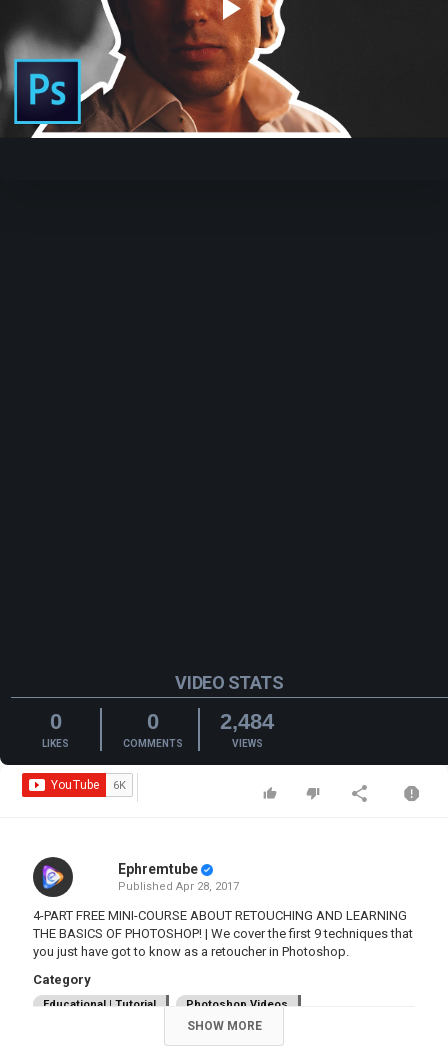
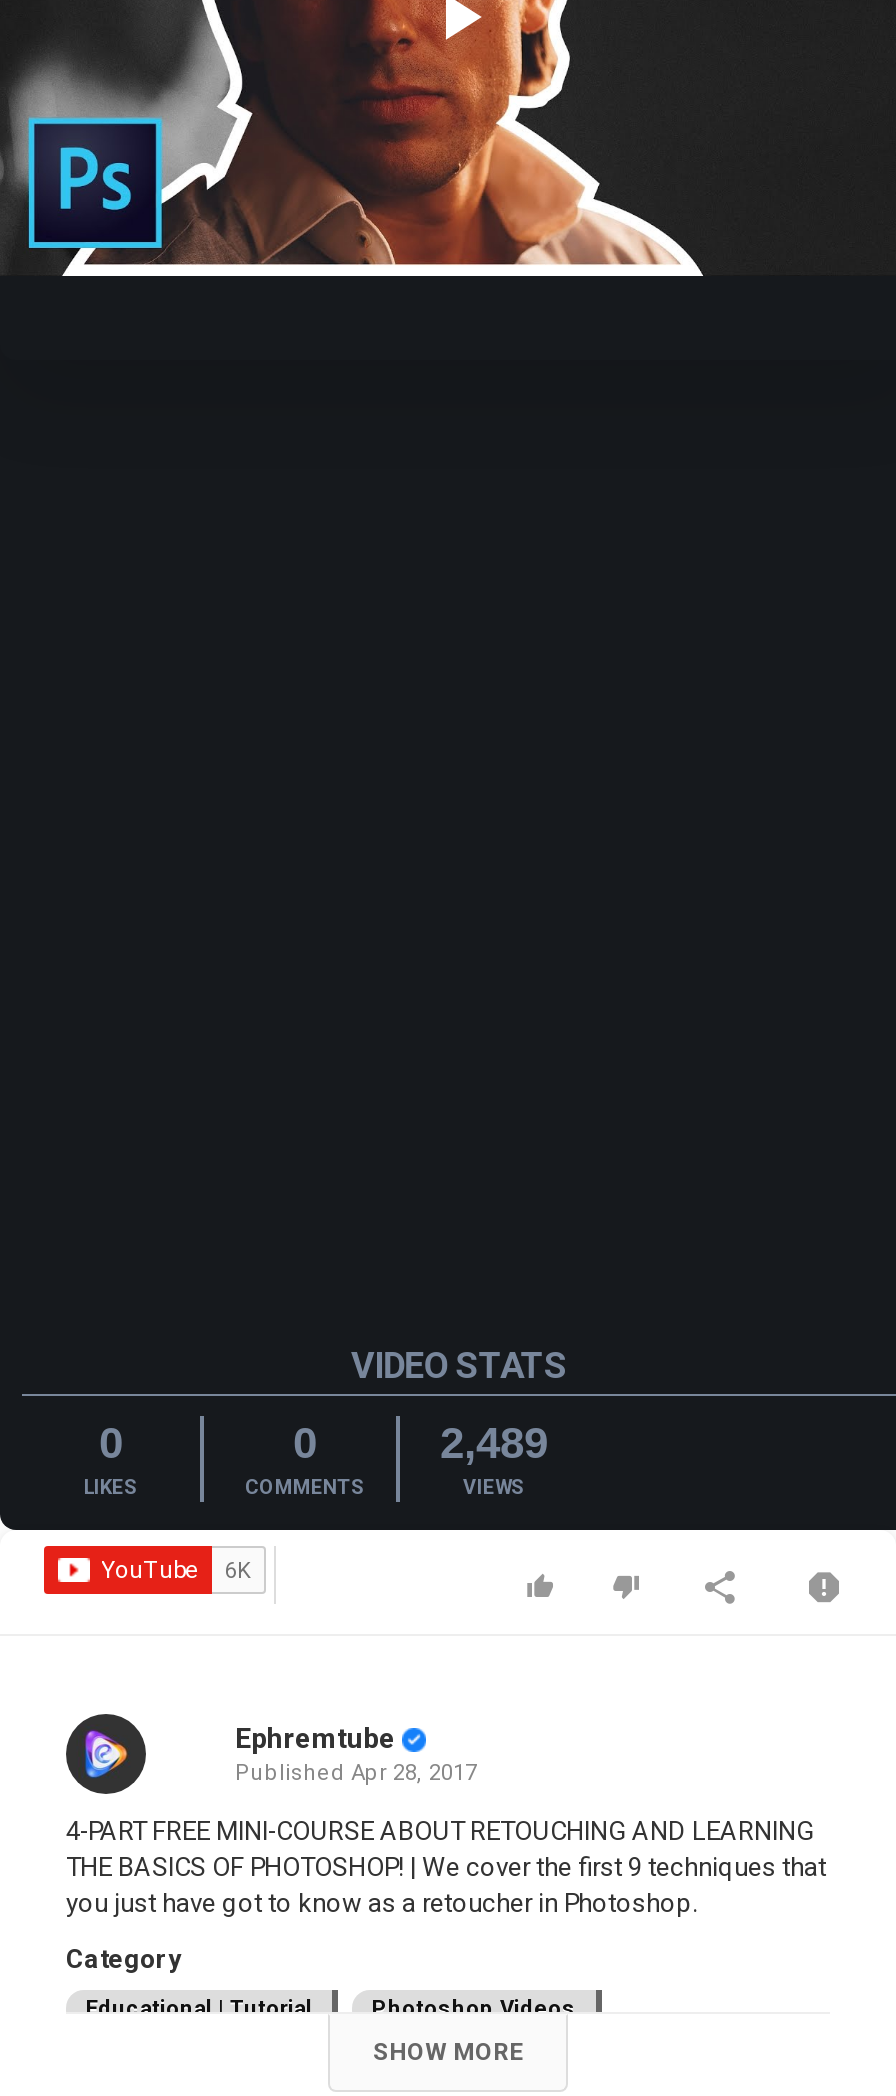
- 2,484
+ 2,489
